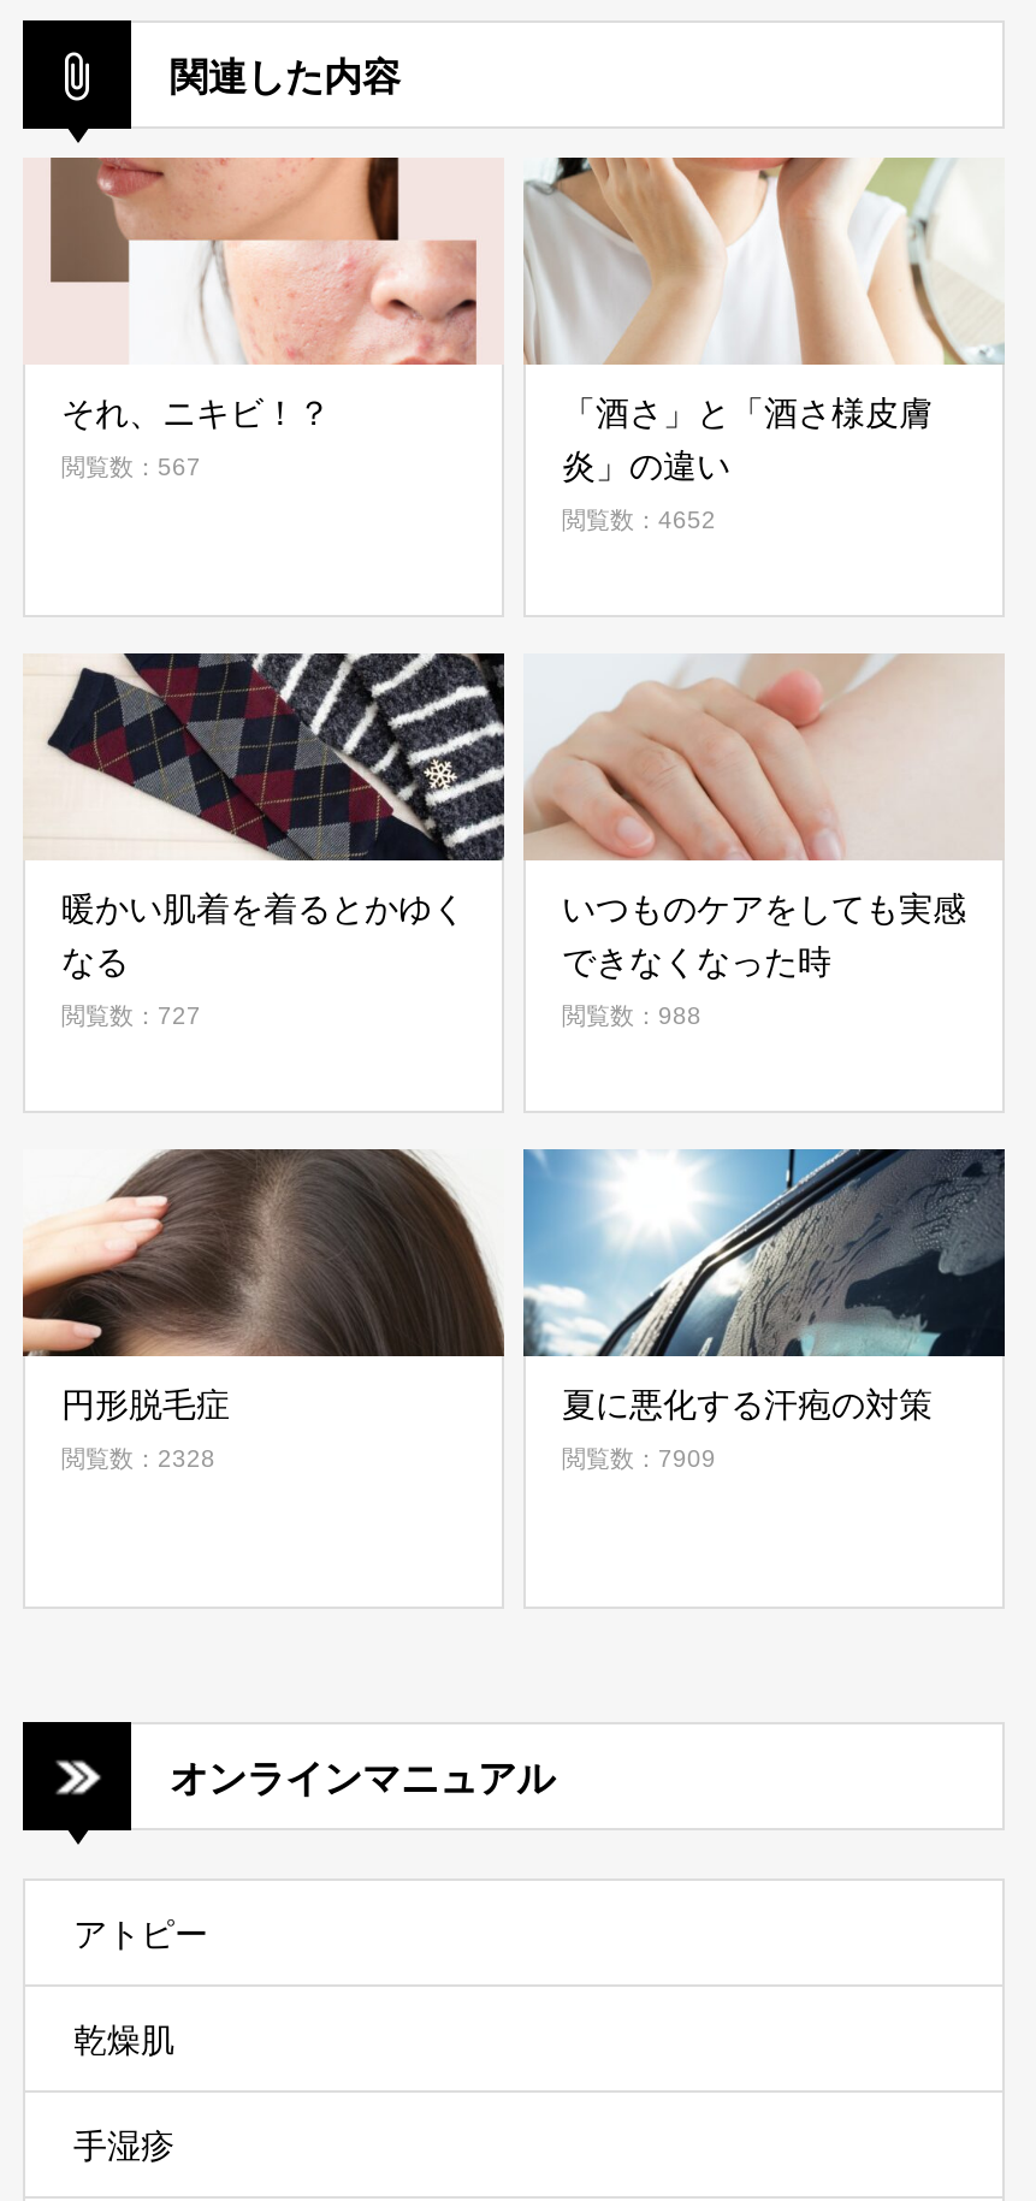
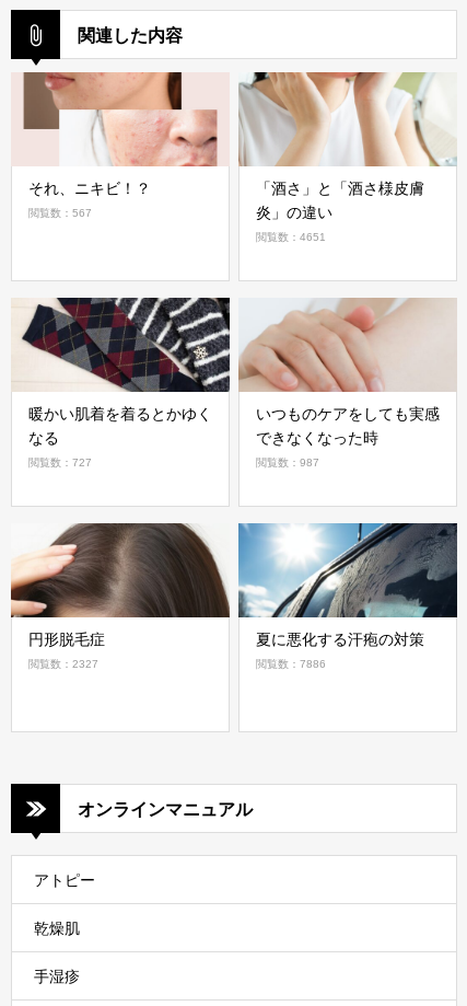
- 閲覧数：4652
+ 閲覧数：4651

- 閲覧数：988
+ 閲覧数：987

- 閲覧数：2328
+ 閲覧数：2327

- 閲覧数：7909
+ 閲覧数：7886
